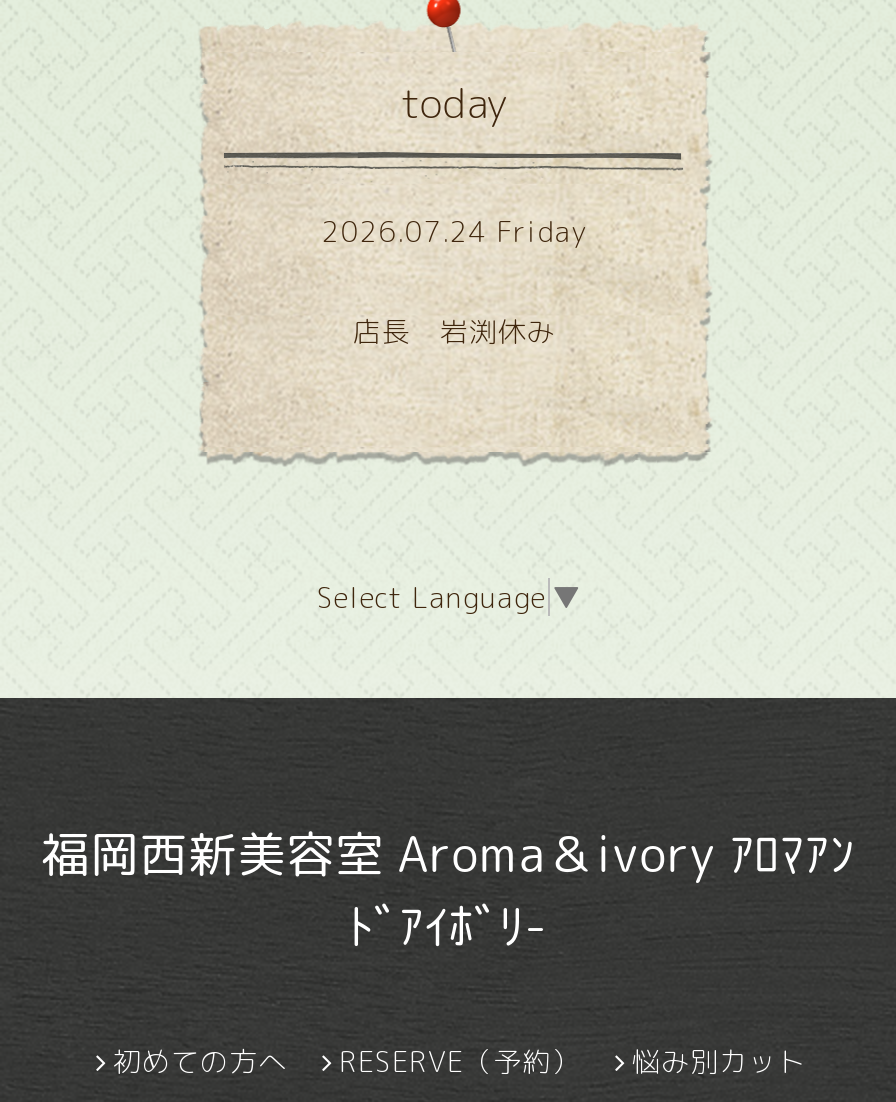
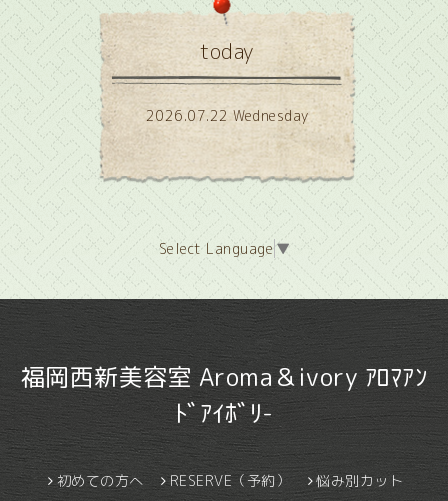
- 2026.07.24 Friday
- 店長 岩渕休み
+ 2026.07.22 Wednesday
